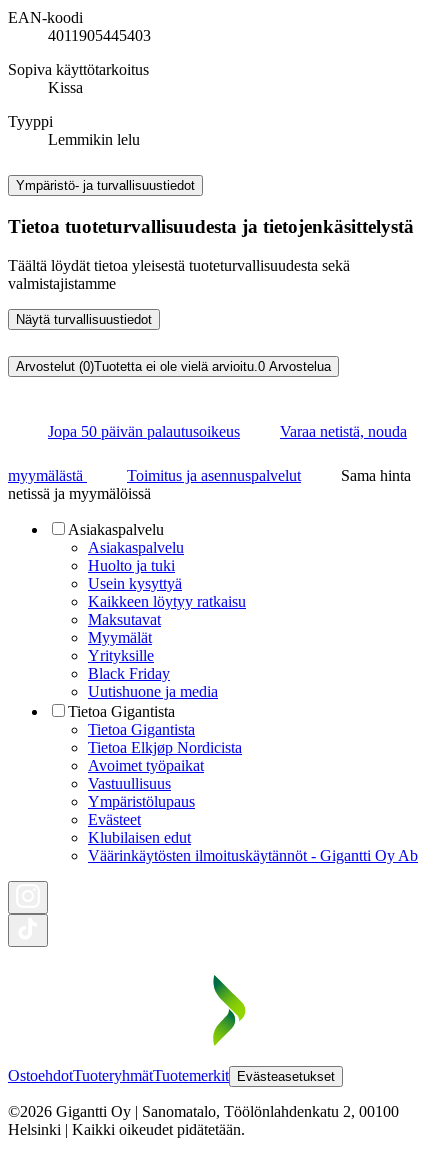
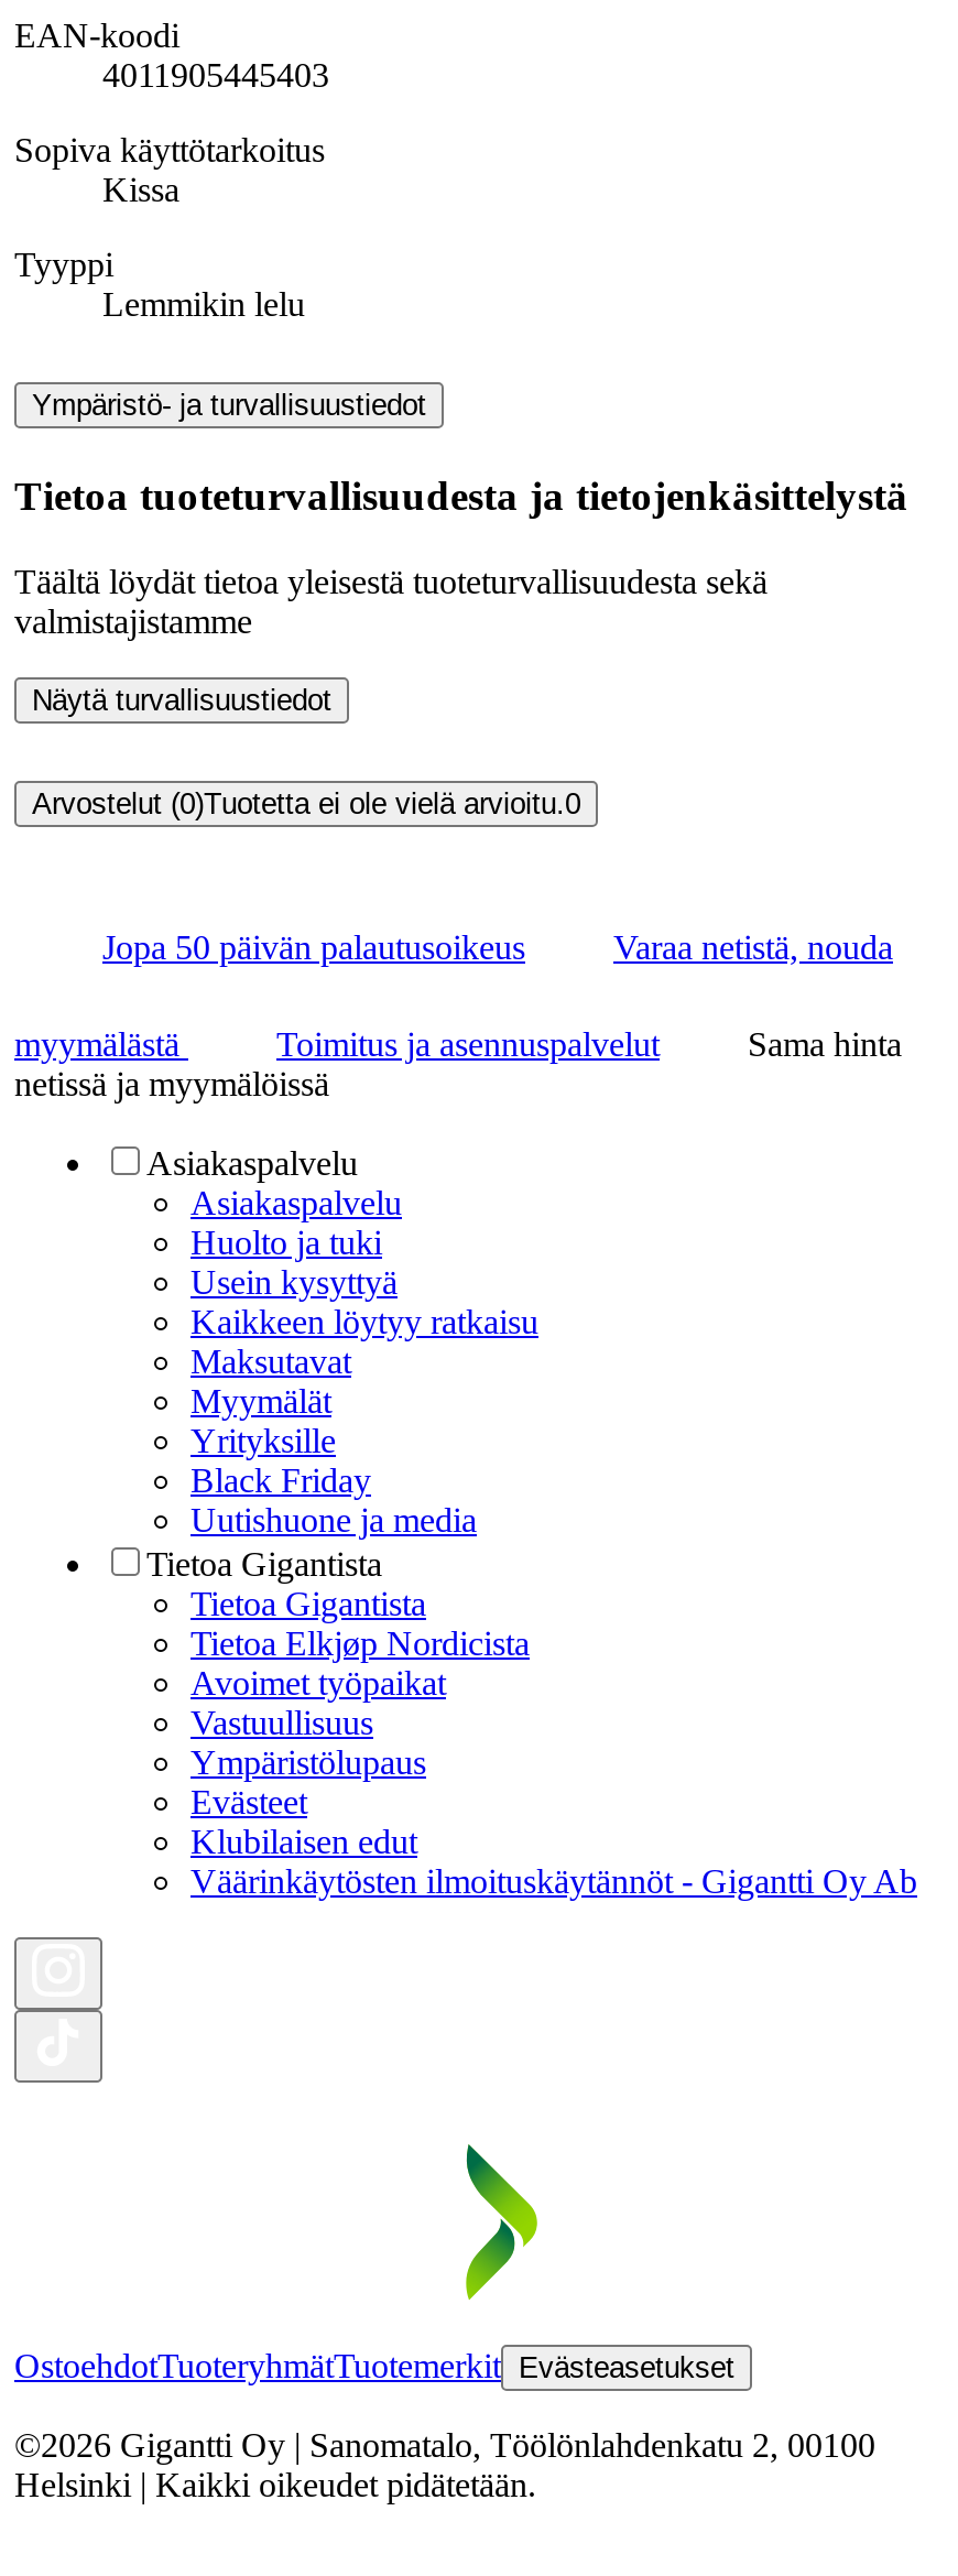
- Arvostelut (0)Tuotetta ei ole vielä arvioitu.0 Arvostelua
+ Arvostelut (0)Tuotetta ei ole vielä arvioitu.0
